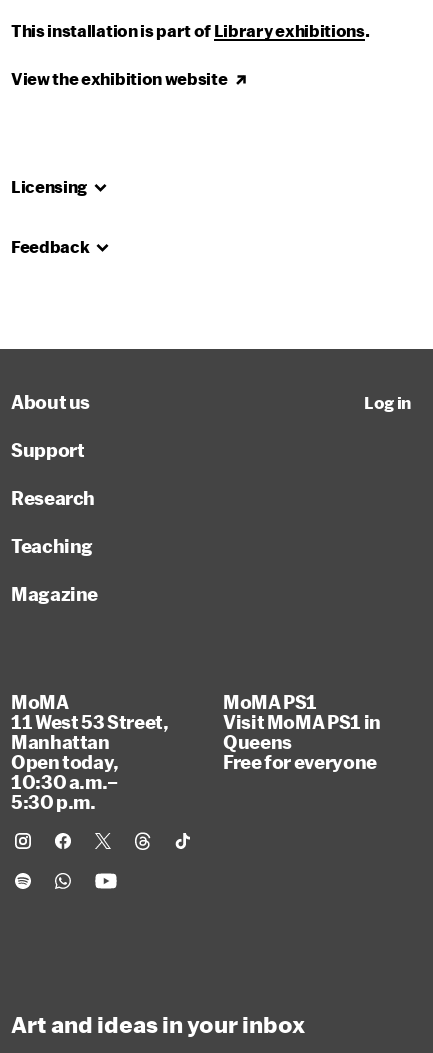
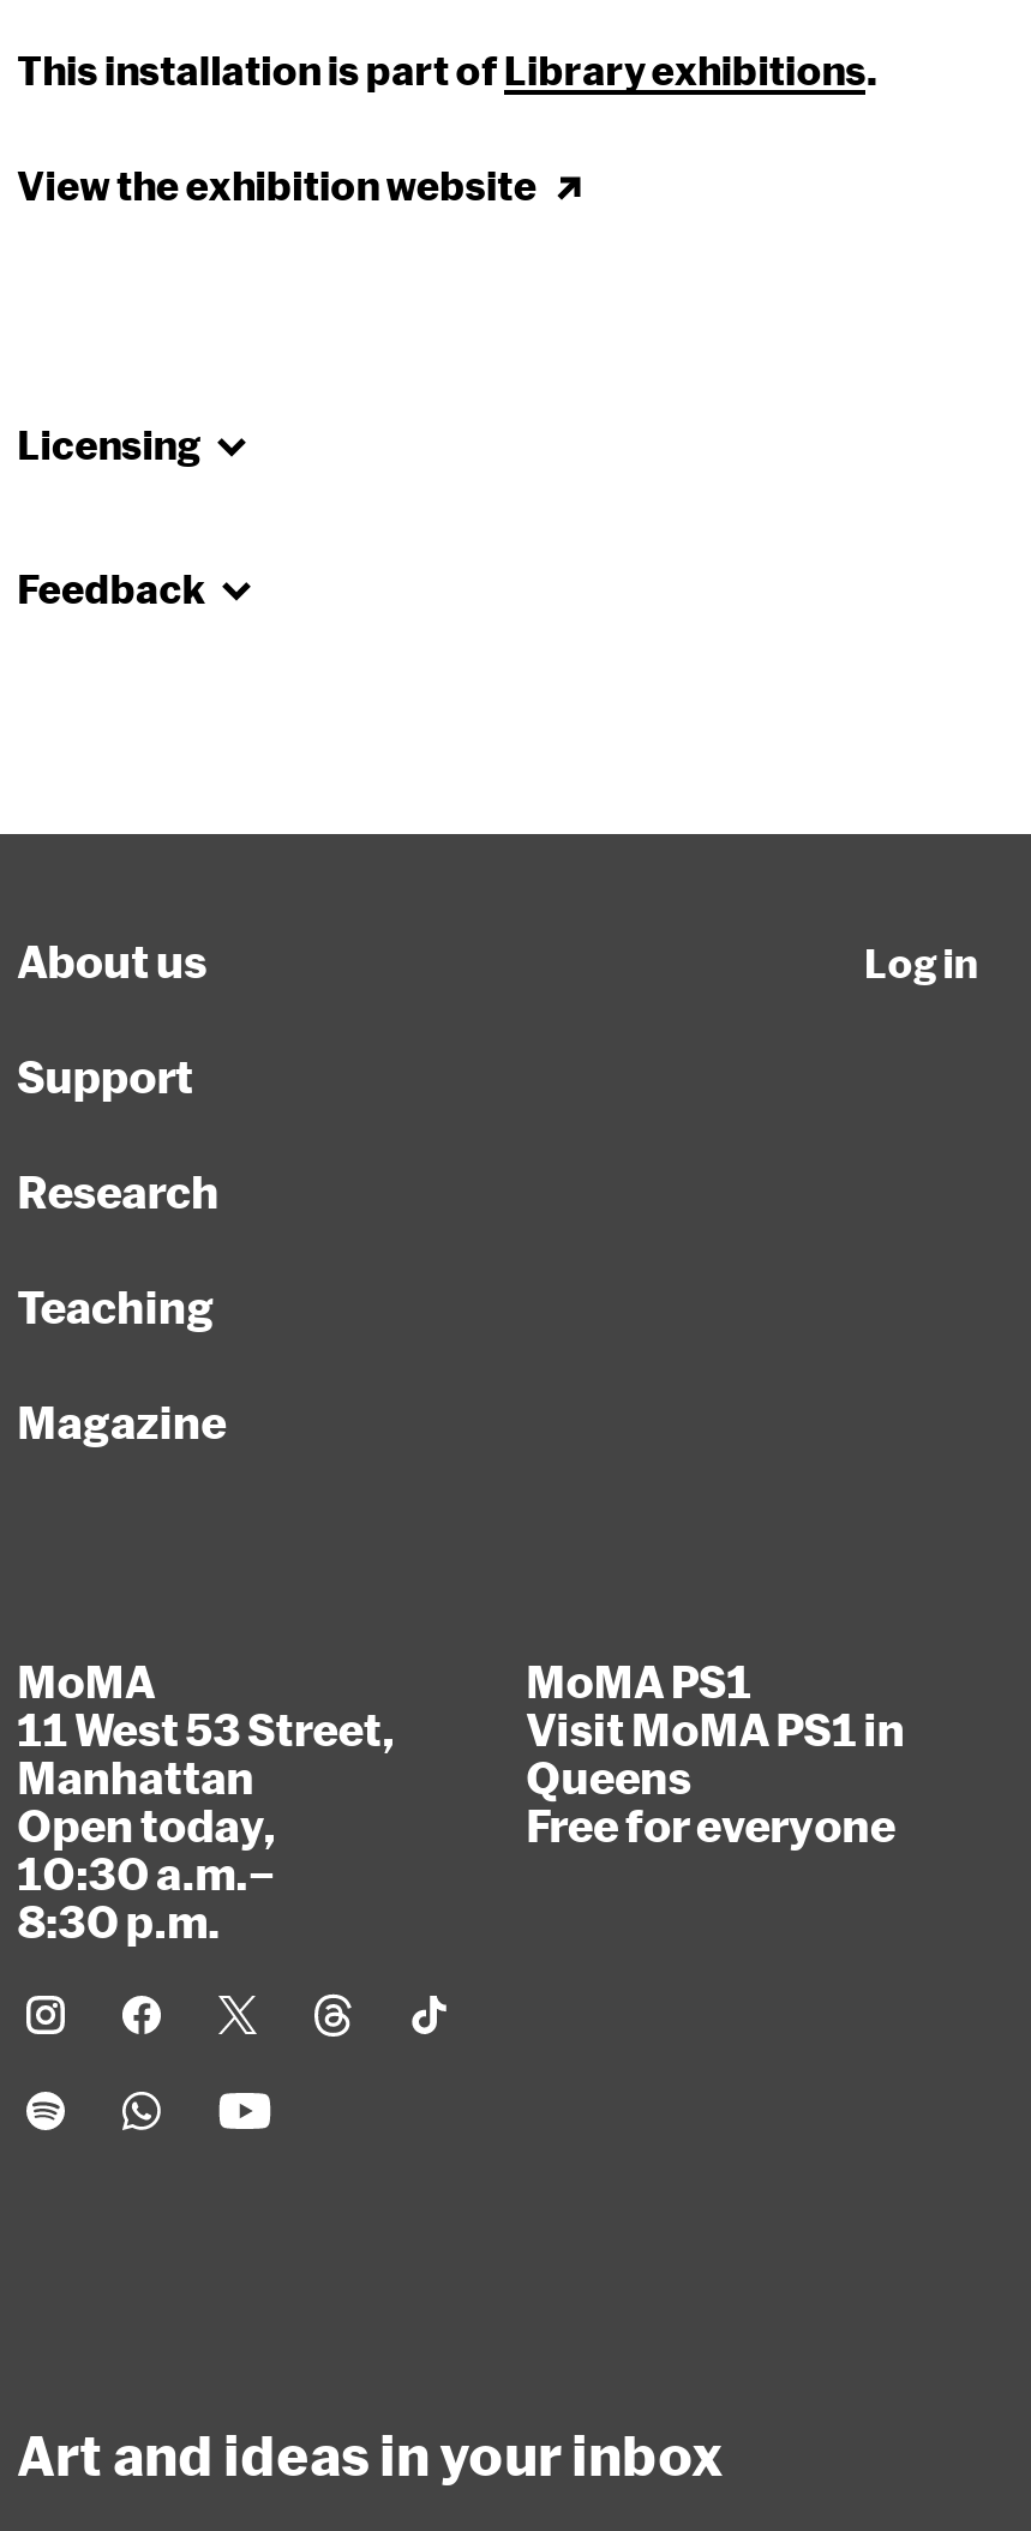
- 5:30 p.m.
+ 8:30 p.m.
